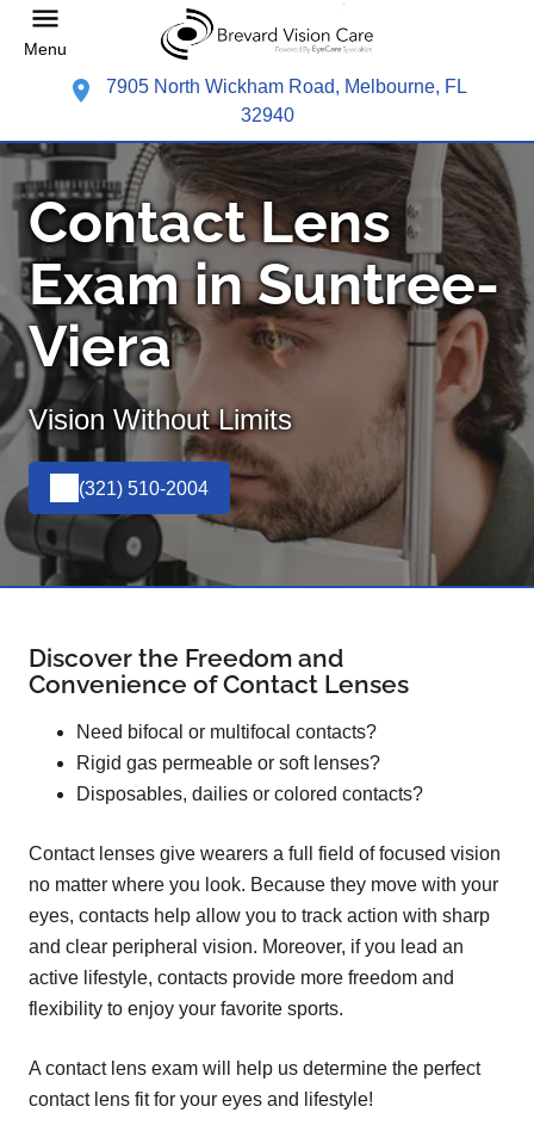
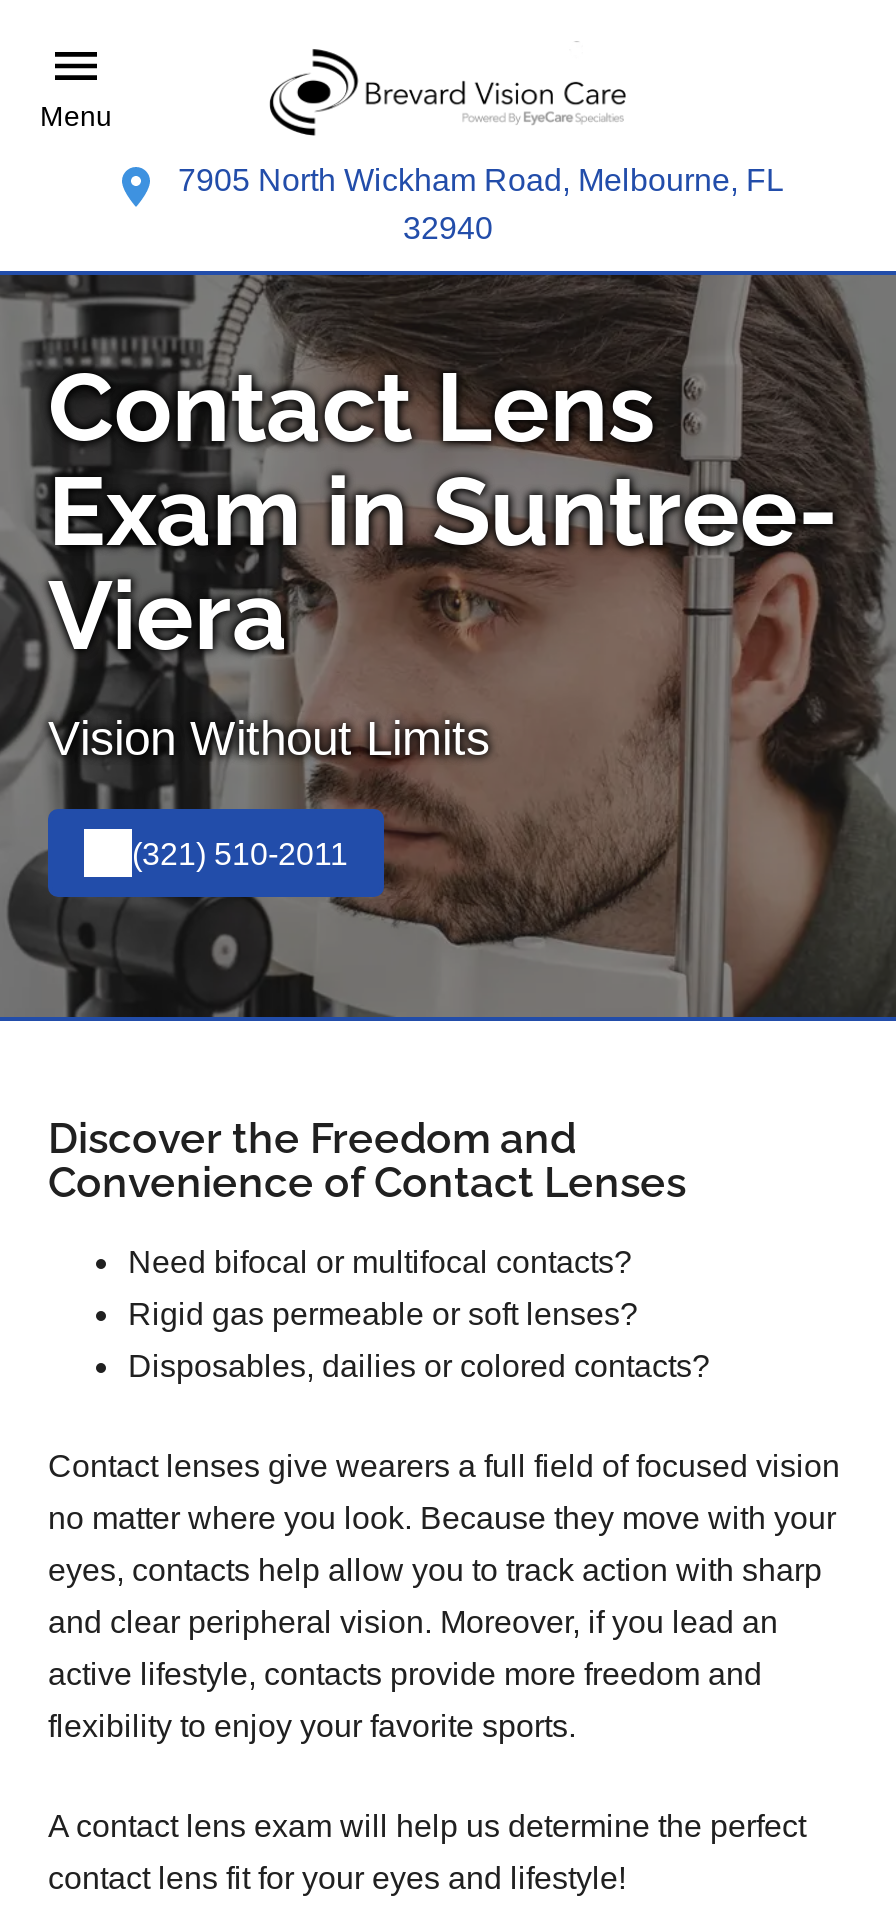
- (321) 510-2004
+ (321) 510-2011
